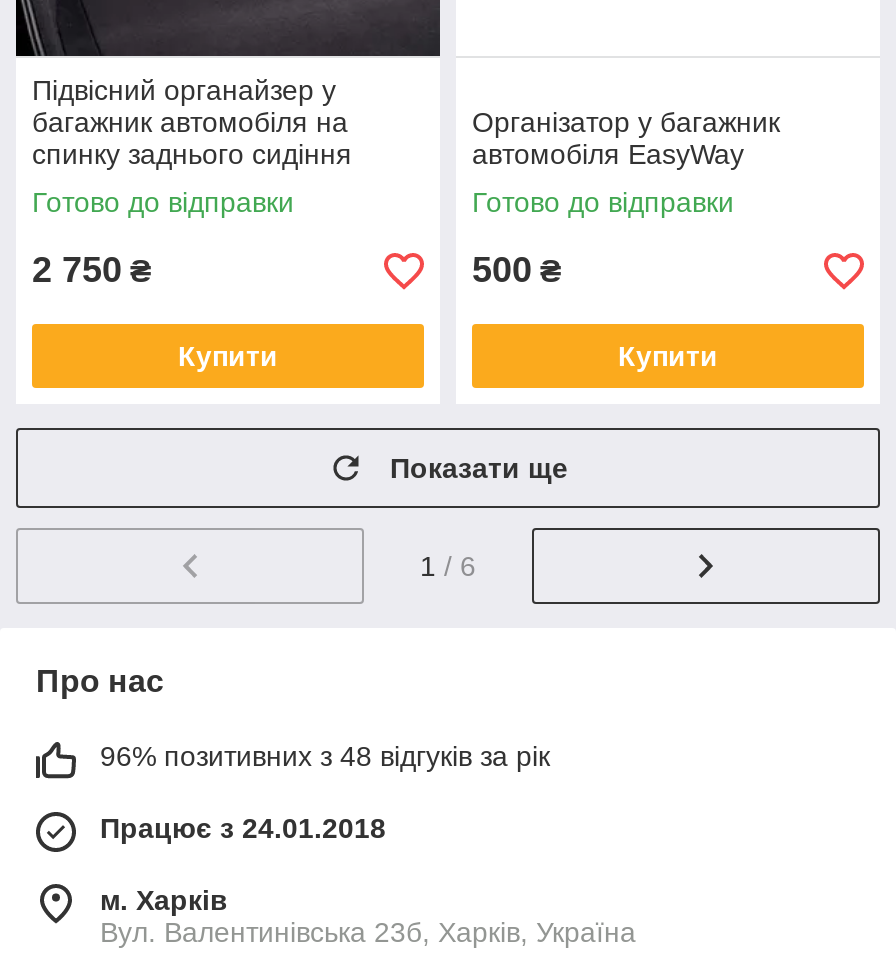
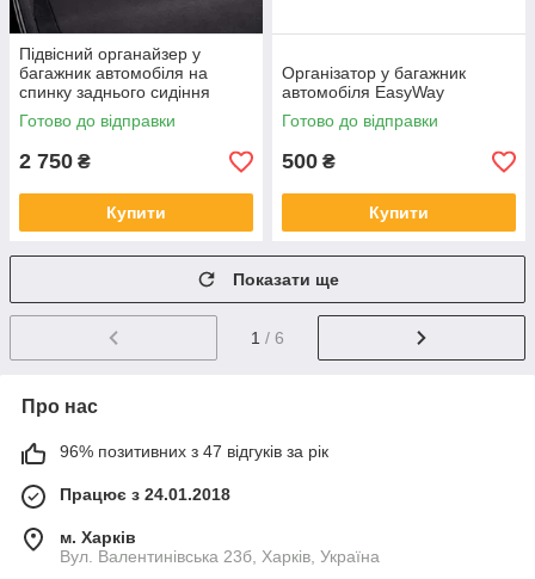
- 96% позитивних з 48 відгуків за рік
+ 96% позитивних з 47 відгуків за рік
